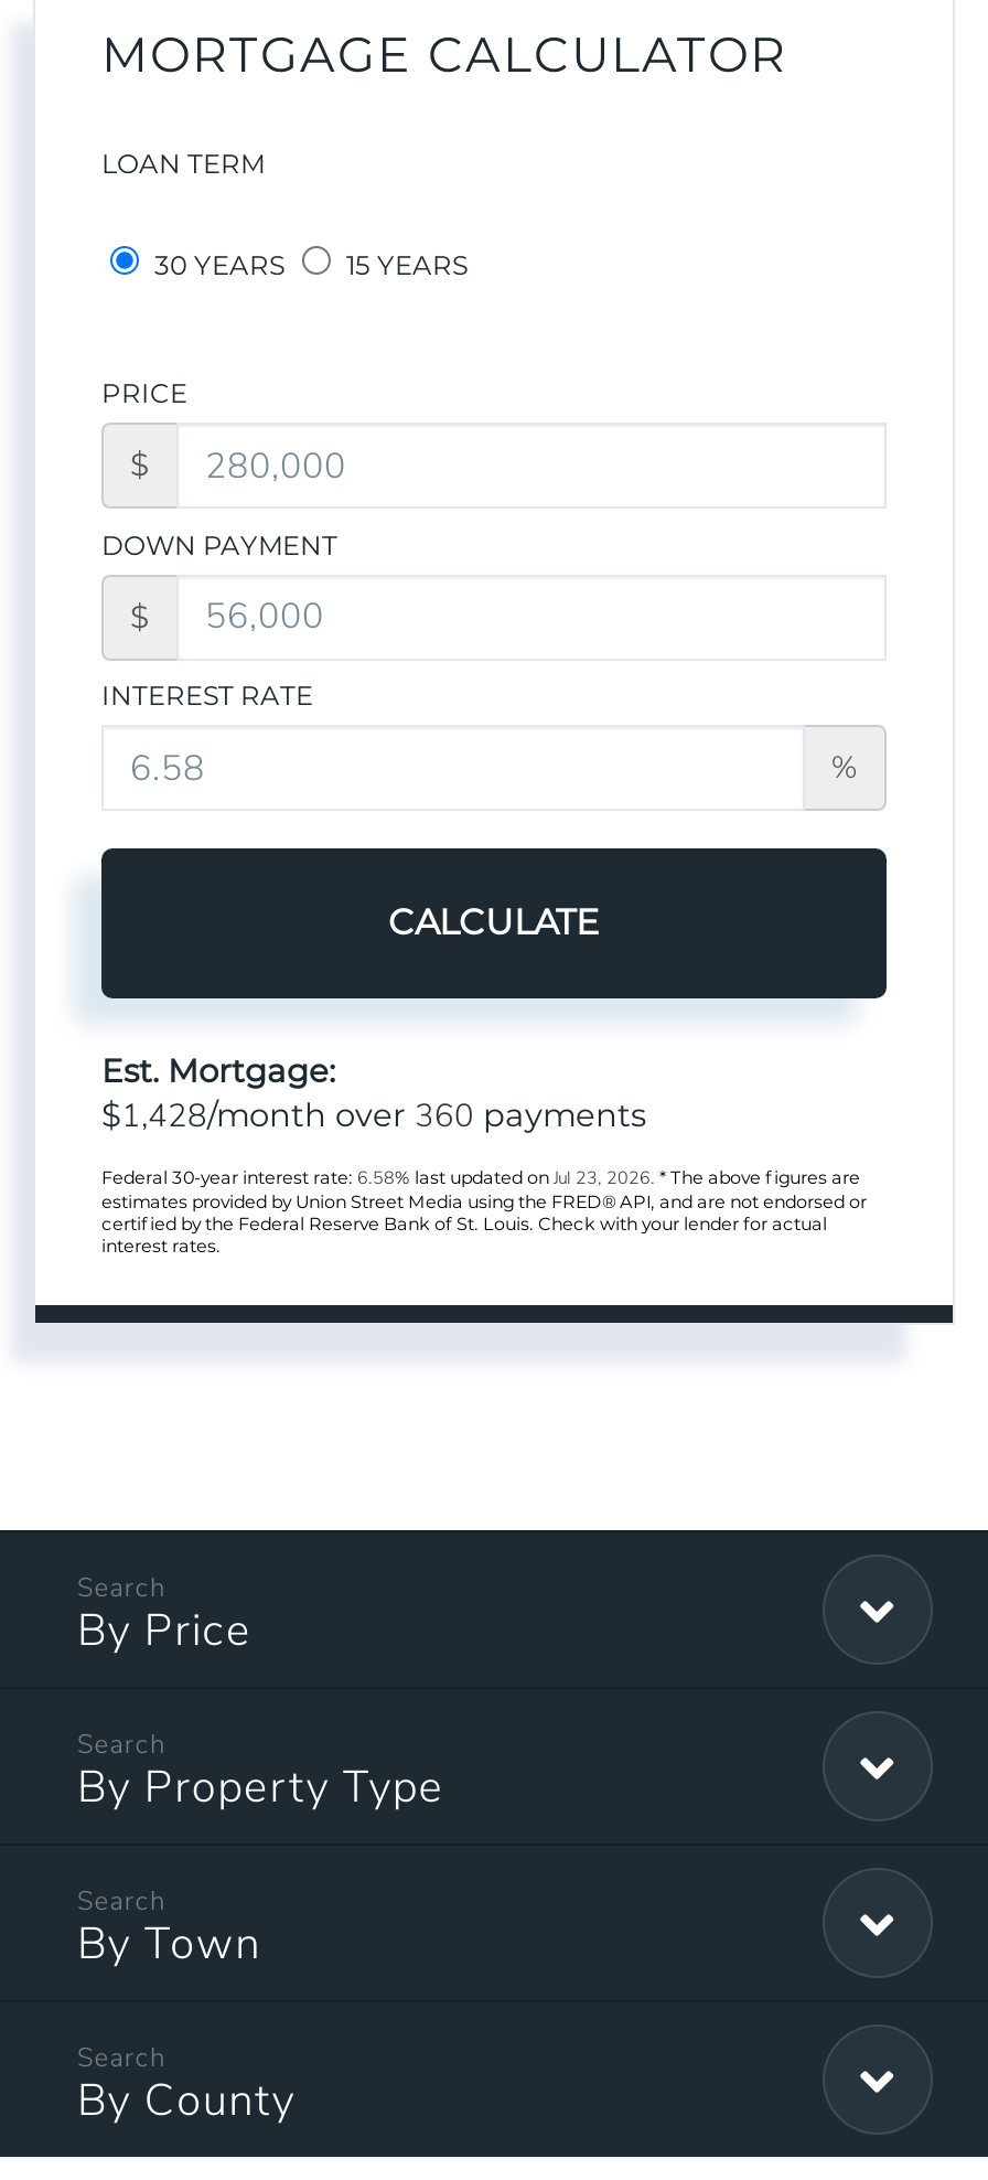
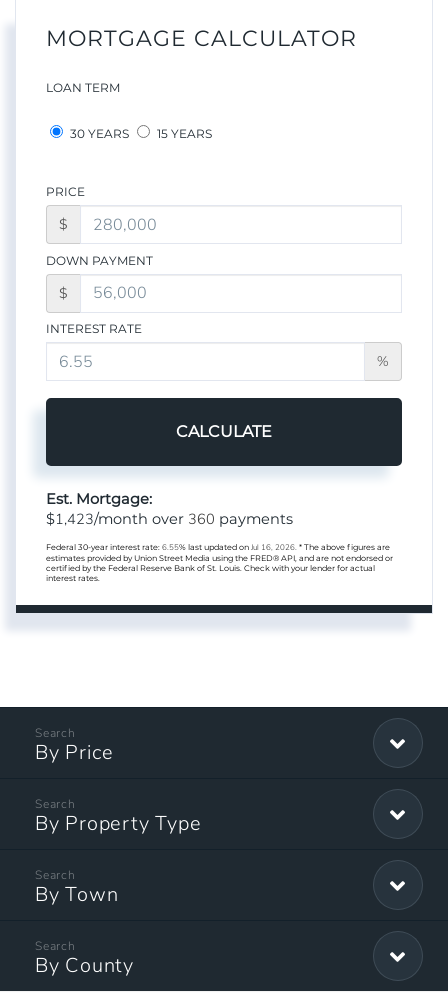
- $1,428/month over 360 payments
+ $1,423/month over 360 payments

- Federal 30-year interest rate: 6.58% last updated on Jul 23, 2026. * The above figures are
+ Federal 30-year interest rate: 6.55% last updated on Jul 16, 2026. * The above figures are
